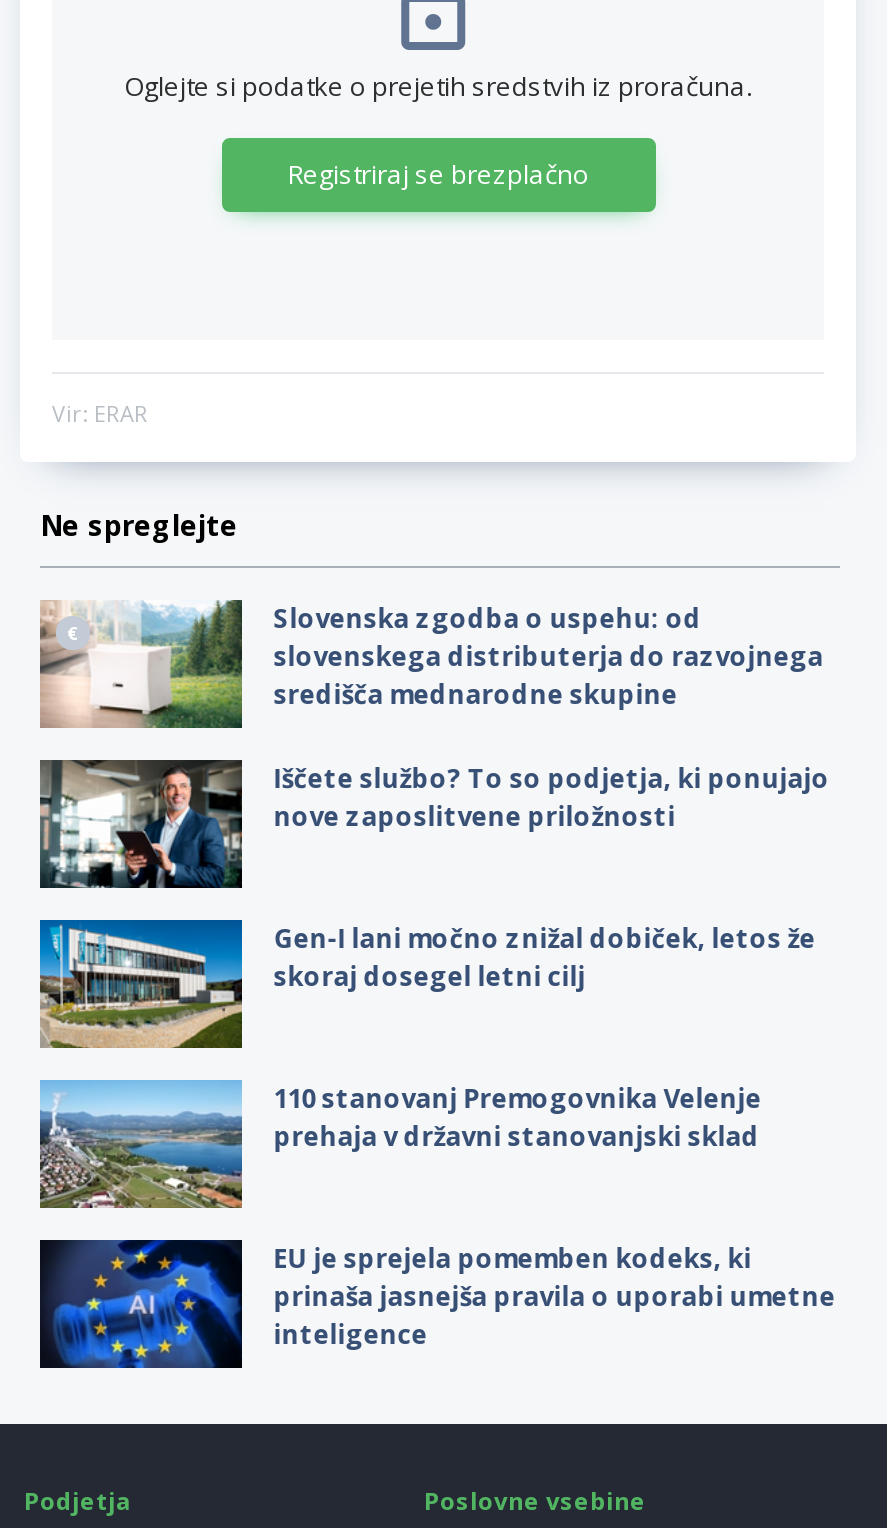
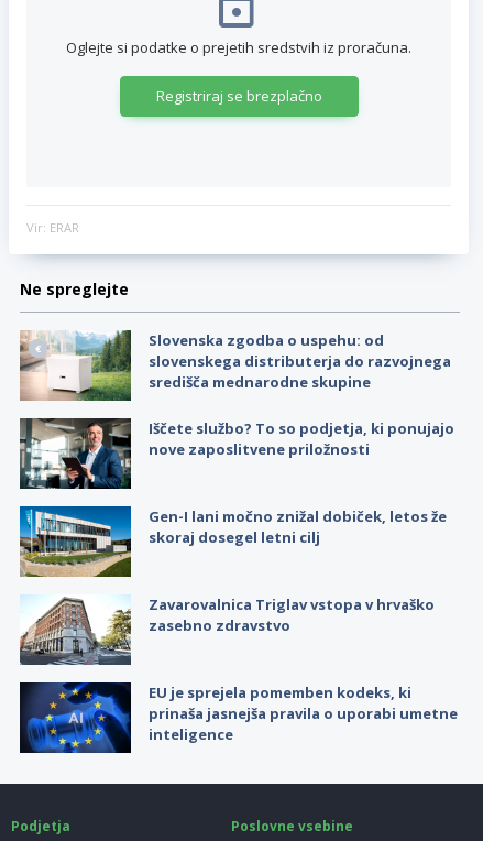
- [image]
- 110 stanovanj Premogovnika Velenje
- prehaja v državni stanovanjski sklad
+ [image]
+ Zavarovalnica Triglav vstopa v hrvaško
+ zasebno zdravstvo
